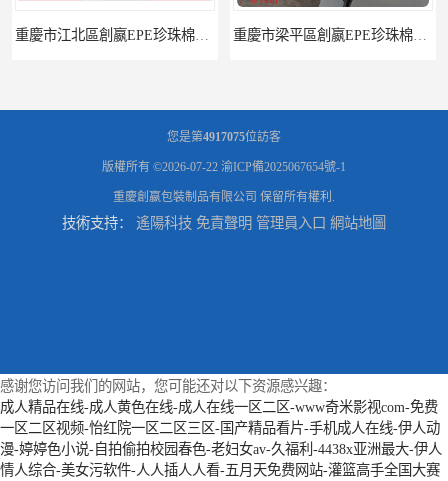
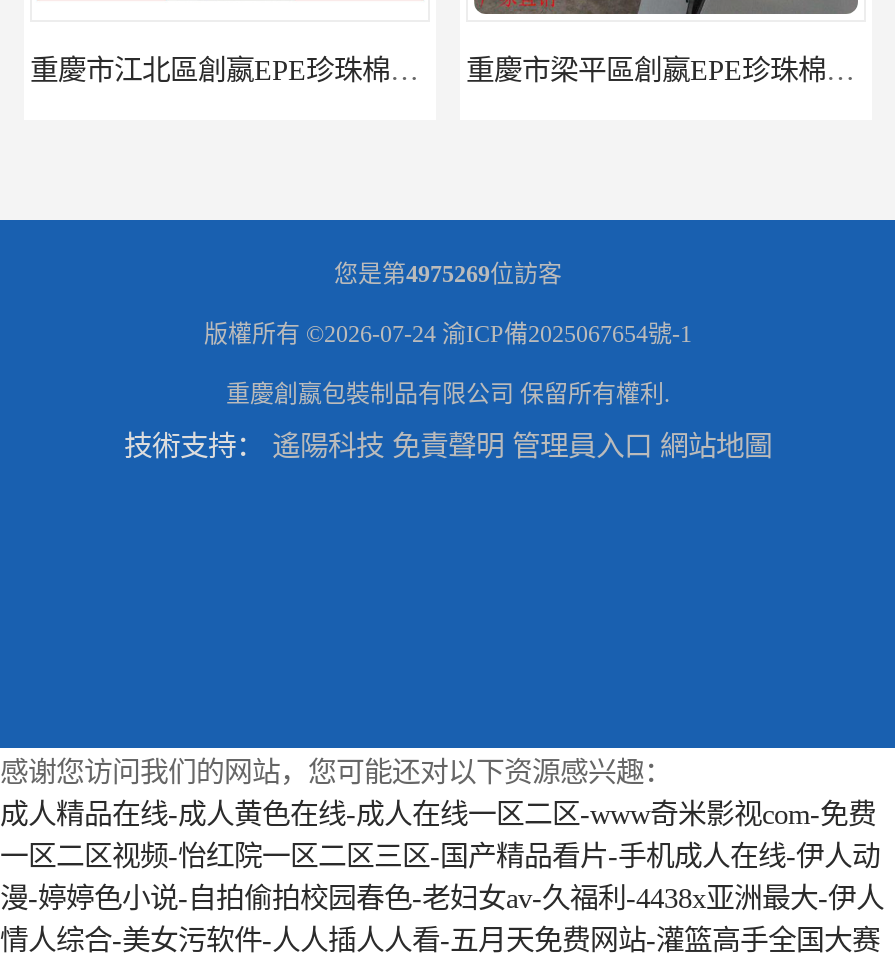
- 您是第4917075位訪客
+ 您是第4975269位訪客

- 版權所有 ©2026-07-22渝ICP備2025067654號-1
+ 版權所有 ©2026-07-24渝ICP備2025067654號-1
